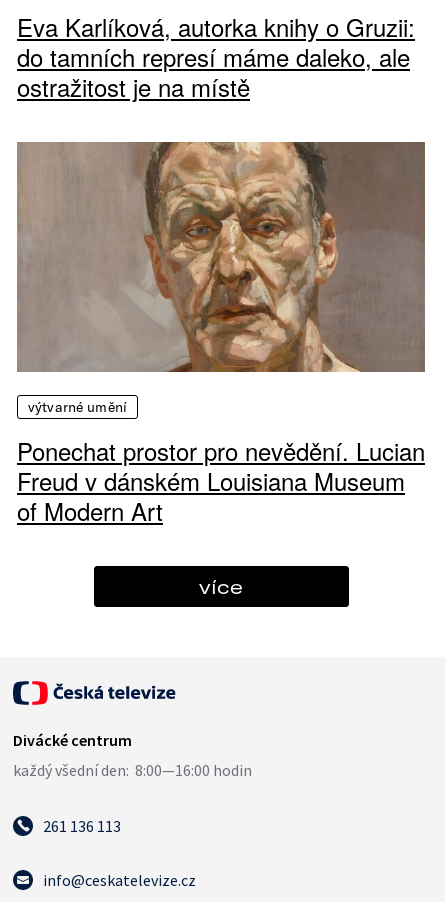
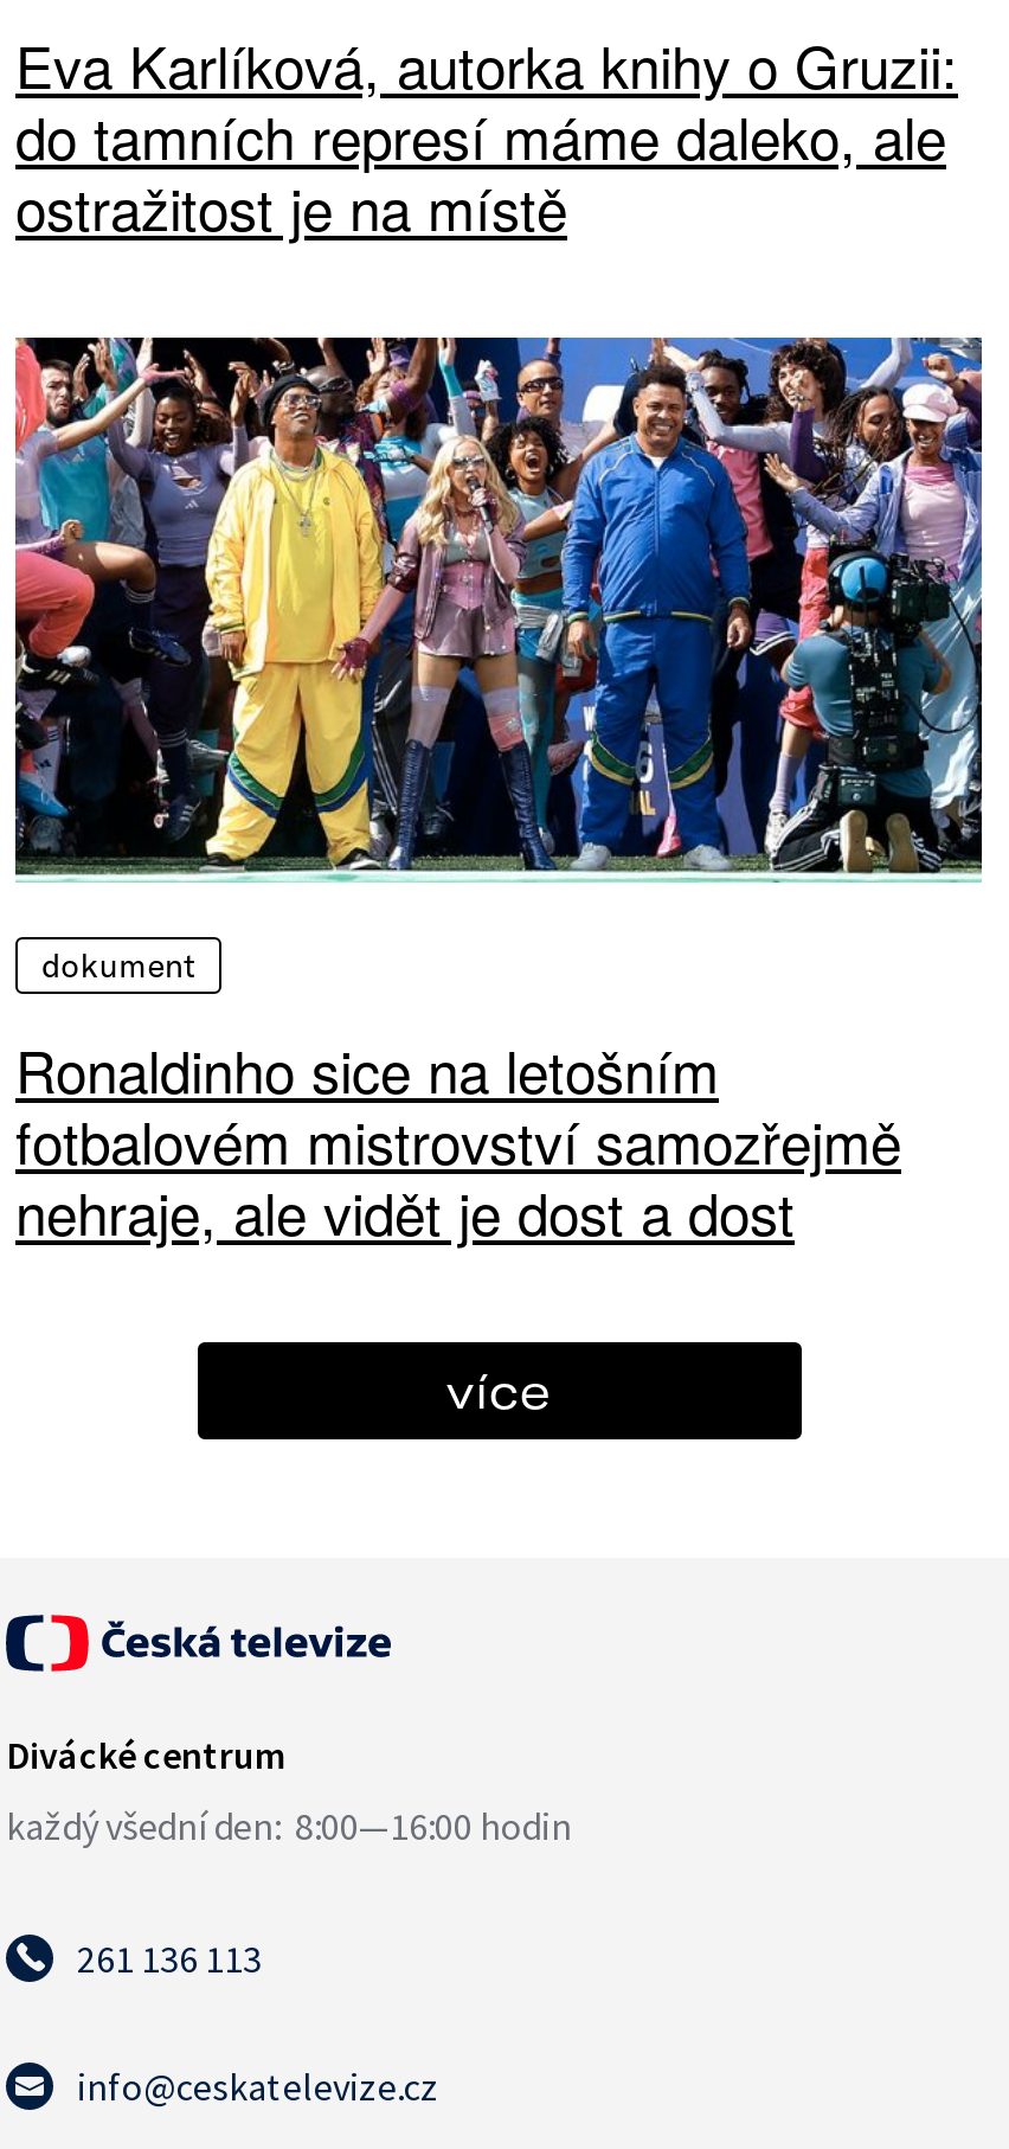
- [image]
- výtvarné umění
+ [image]
+ dokument

- Ponechat prostor pro nevědění. Lucian
- Freud v dánském Louisiana Museum
- of Modern Art
+ Ronaldinho sice na letošním
+ fotbalovém mistrovství samozřejmě
+ nehraje, ale vidět je dost a dost
